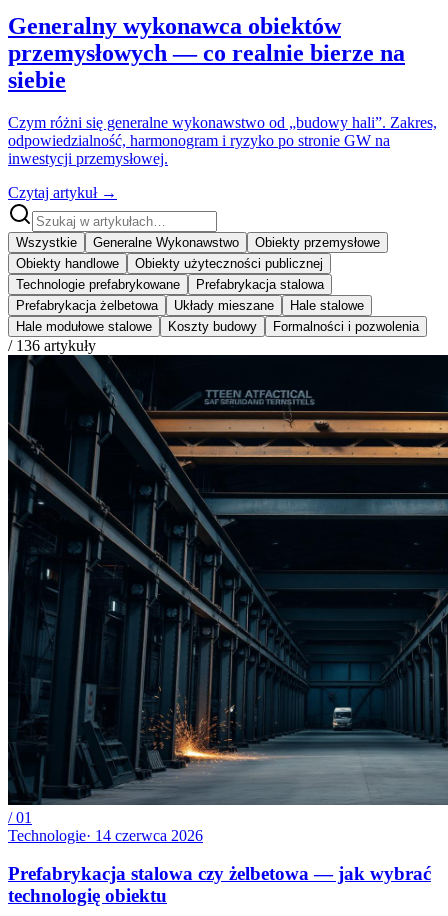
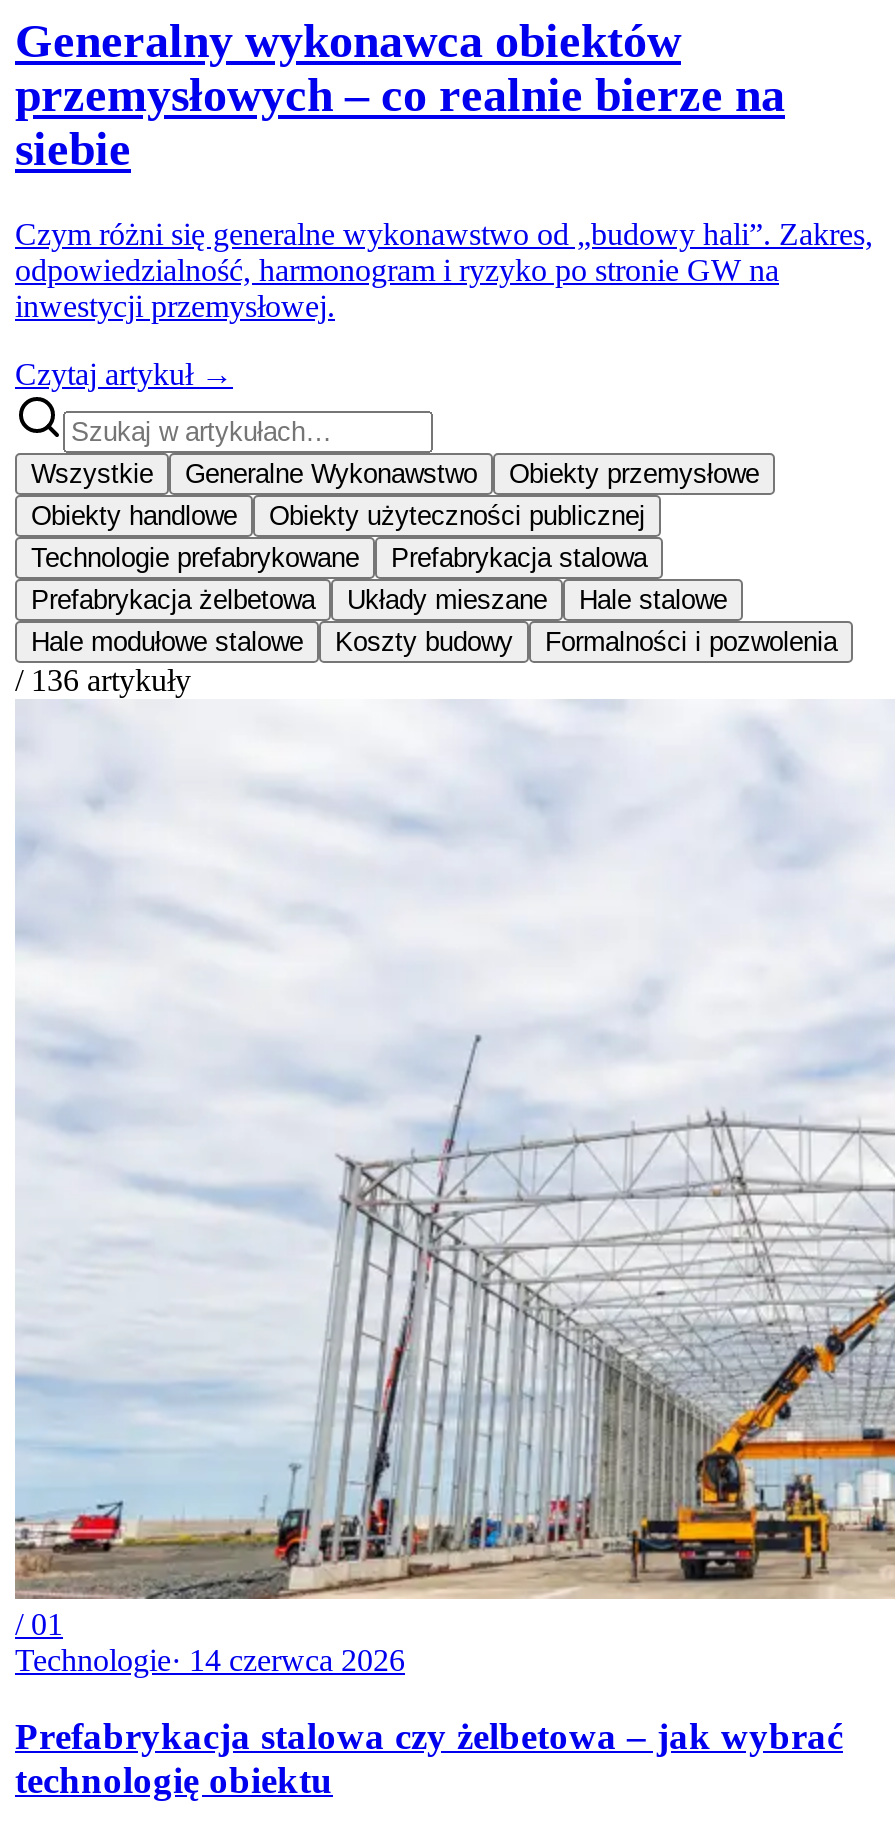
- przemysłowych — co realnie bierze na
+ przemysłowych – co realnie bierze na

- [image]
+ [image]

- Prefabrykacja stalowa czy żelbetowa — jak wybrać
+ Prefabrykacja stalowa czy żelbetowa – jak wybrać
